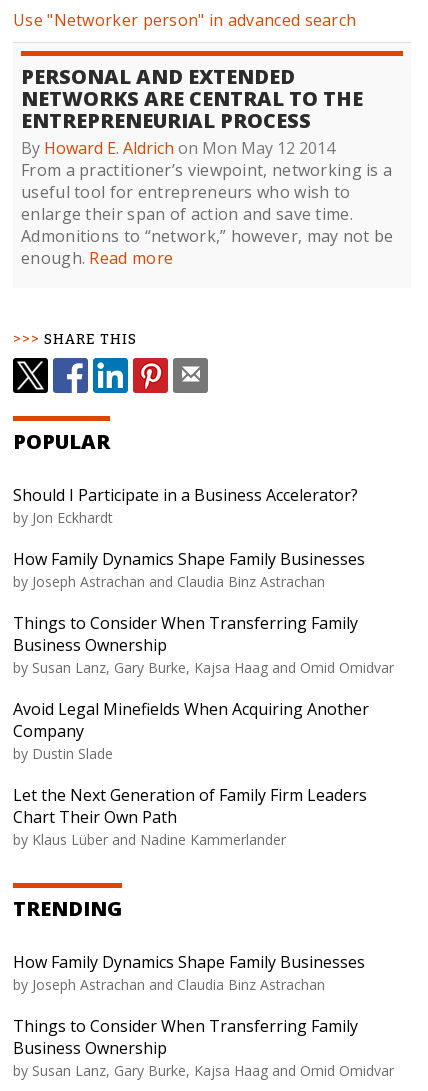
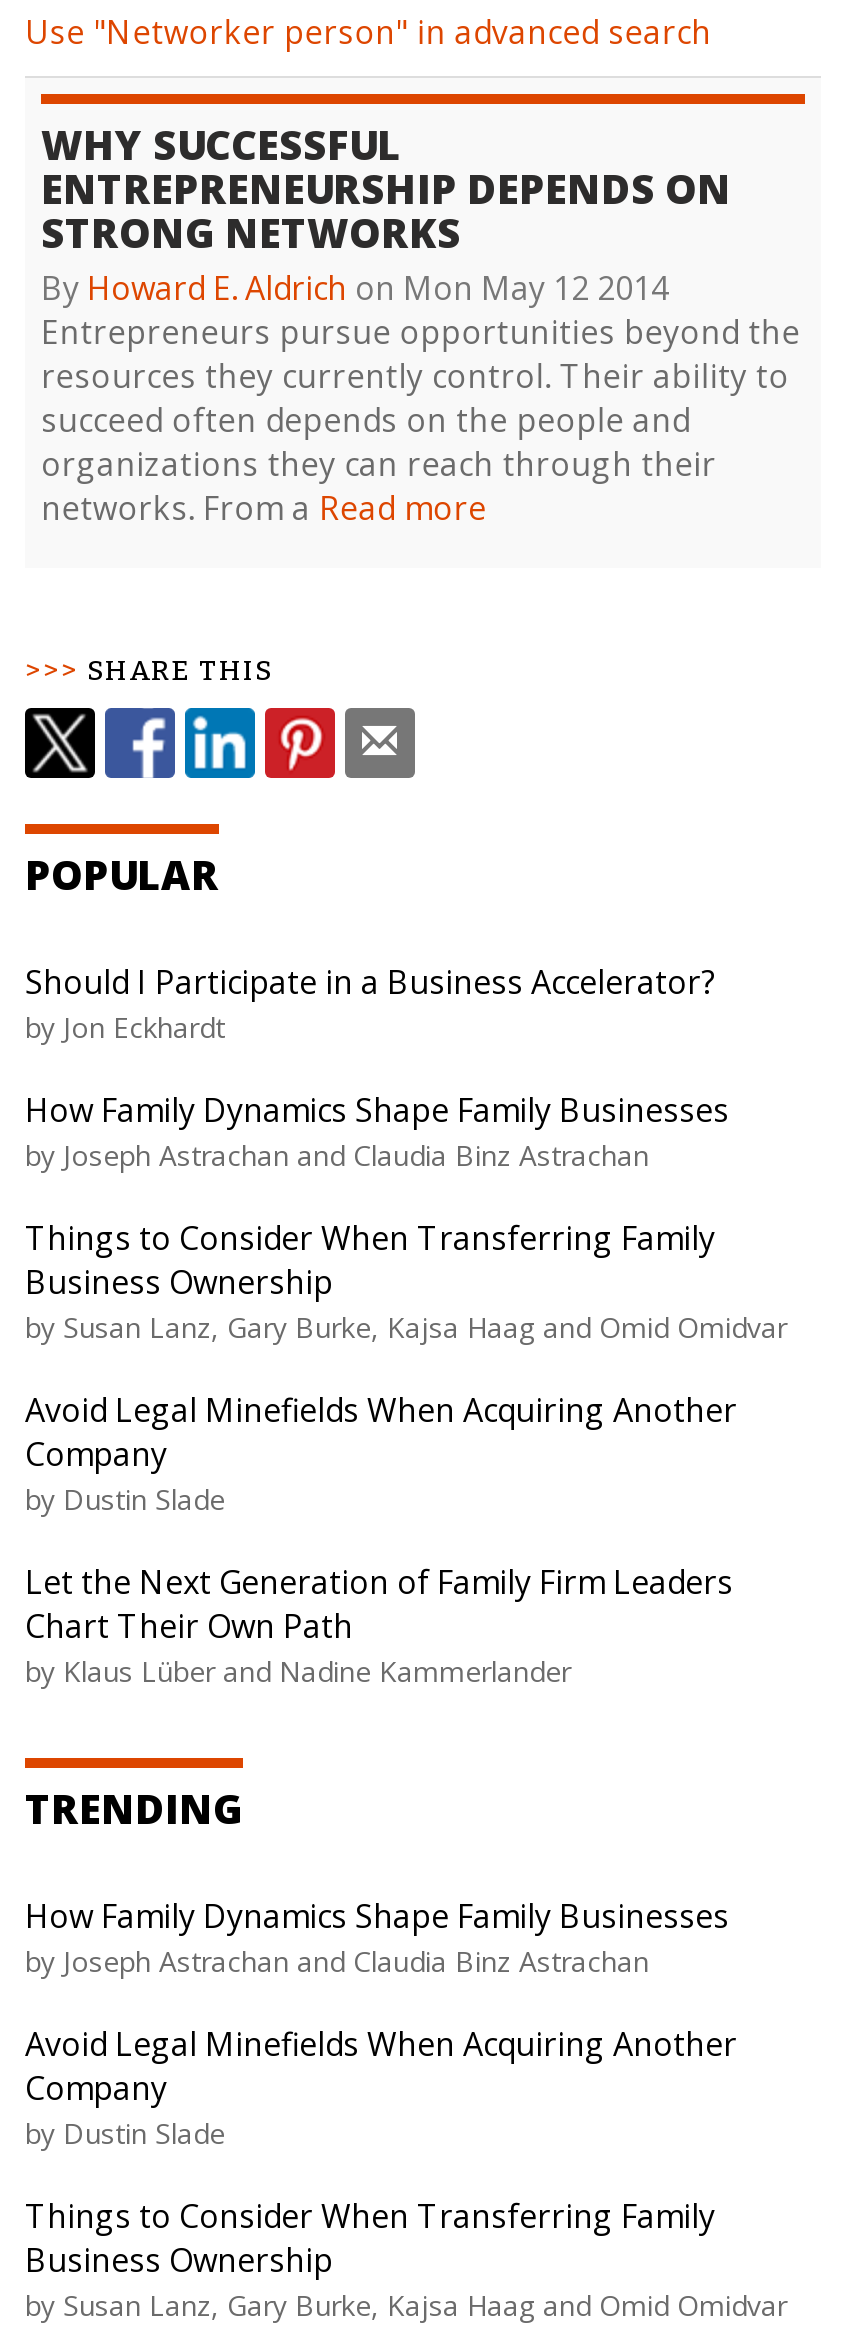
- PERSONAL AND EXTENDED
- NETWORKS ARE CENTRAL TO THE
- ENTREPRENEURIAL PROCESS
+ WHY SUCCESSFUL
+ ENTREPRENEURSHIP DEPENDS ON
+ STRONG NETWORKS

- From a practitioner’s viewpoint, networking is a
- useful tool for entrepreneurs who wish to
- enlarge their span of action and save time.
- Admonitions to “network,” however, may not be
- enough. Read more
+ Entrepreneurs pursue opportunities beyond the
+ resources they currently control. Their ability to
+ succeed often depends on the people and
+ organizations they can reach through their
+ networks. From a Read more

+ Avoid Legal Minefields When Acquiring Another
+ Company
+ by Dustin Slade
